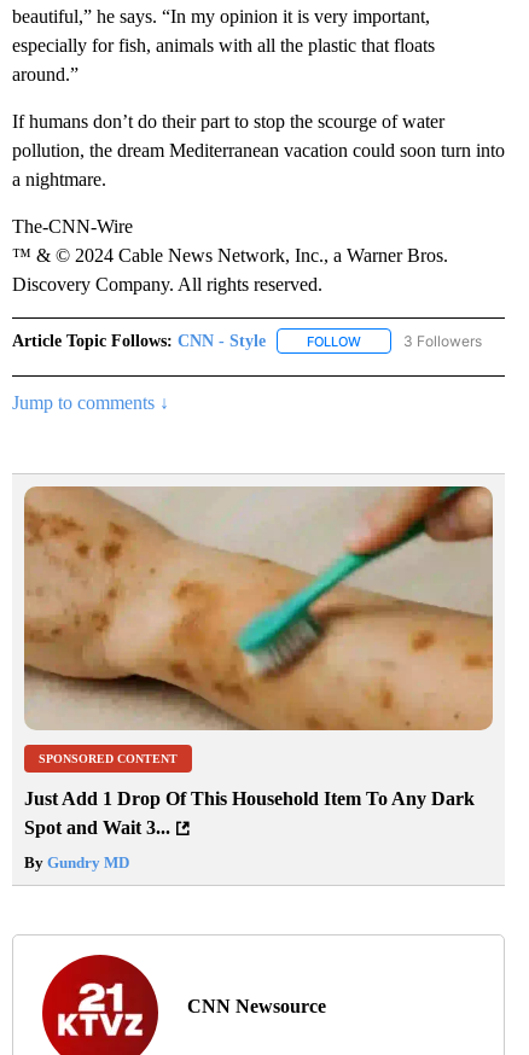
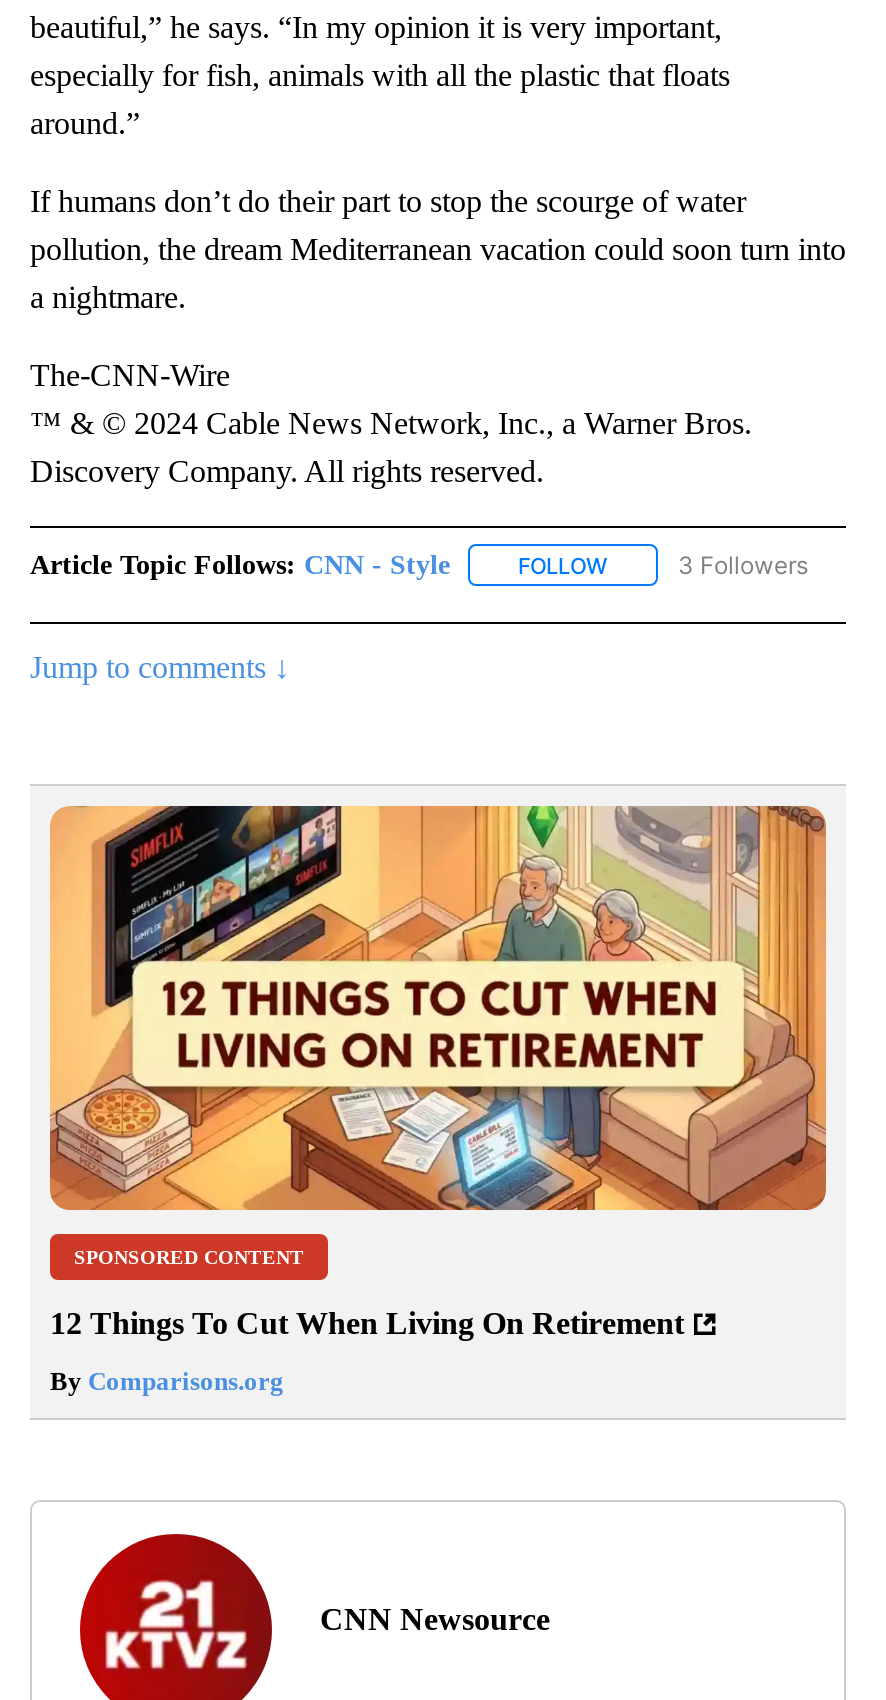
- [image]
+ [image]

- Just Add 1 Drop Of This Household Item To Any Dark
- Spot and Wait 3...
+ 12 Things To Cut When Living On Retirement

- By Gundry MD
+ By Comparisons.org
